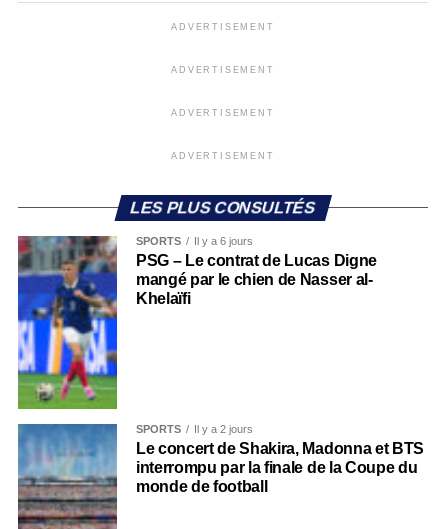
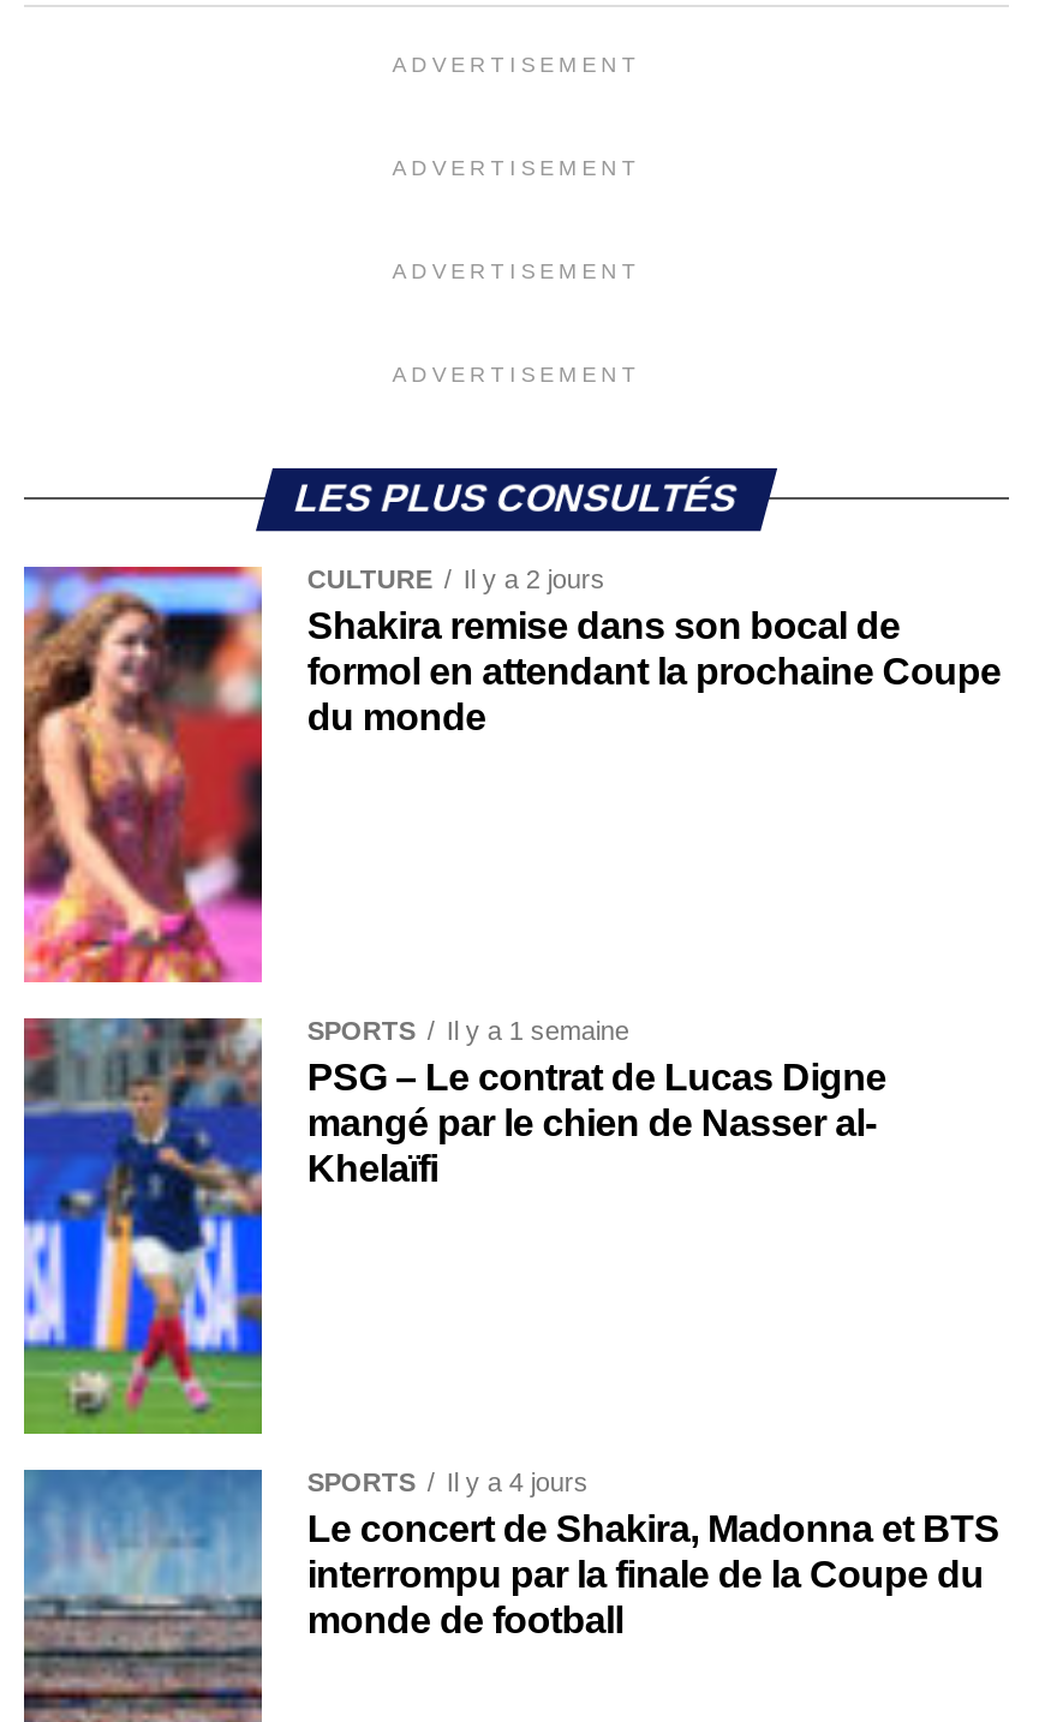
+ [image]
+ CULTURE
+ Il y a 2 jours
+ Shakira remise dans son bocal de
+ formol en attendant la prochaine Coupe
+ du monde

- SPORTS Il y a 6 jours
+ SPORTS Il y a 1 semaine

- SPORTS Il y a 2 jours
+ SPORTS Il y a 4 jours
